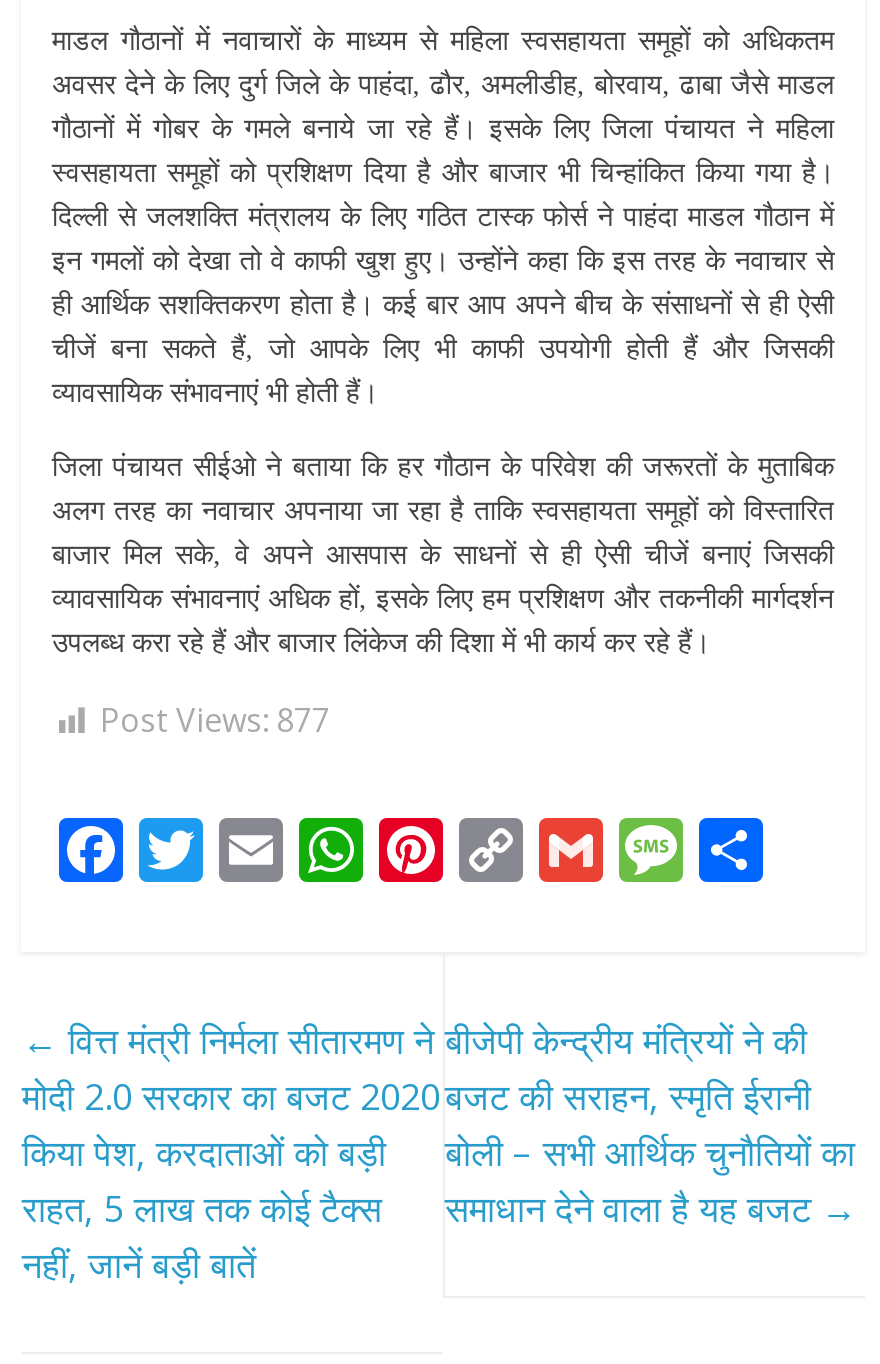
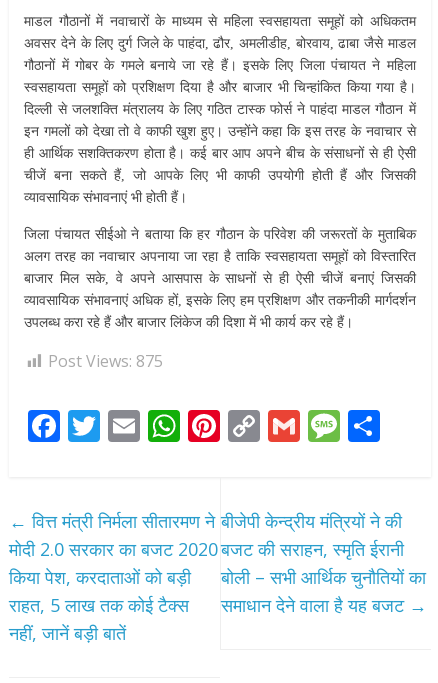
- Post Views: 877
+ Post Views: 875
